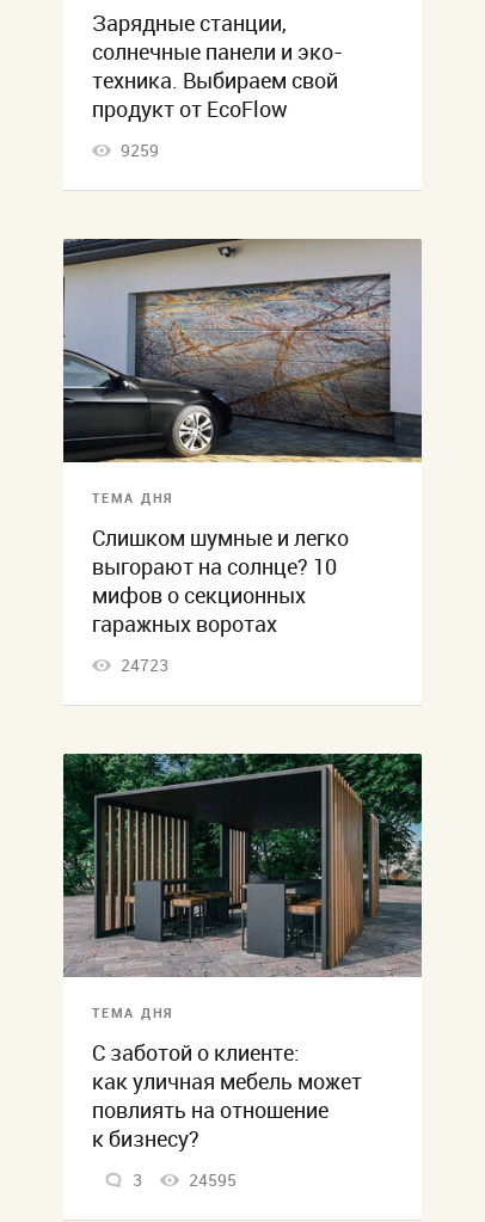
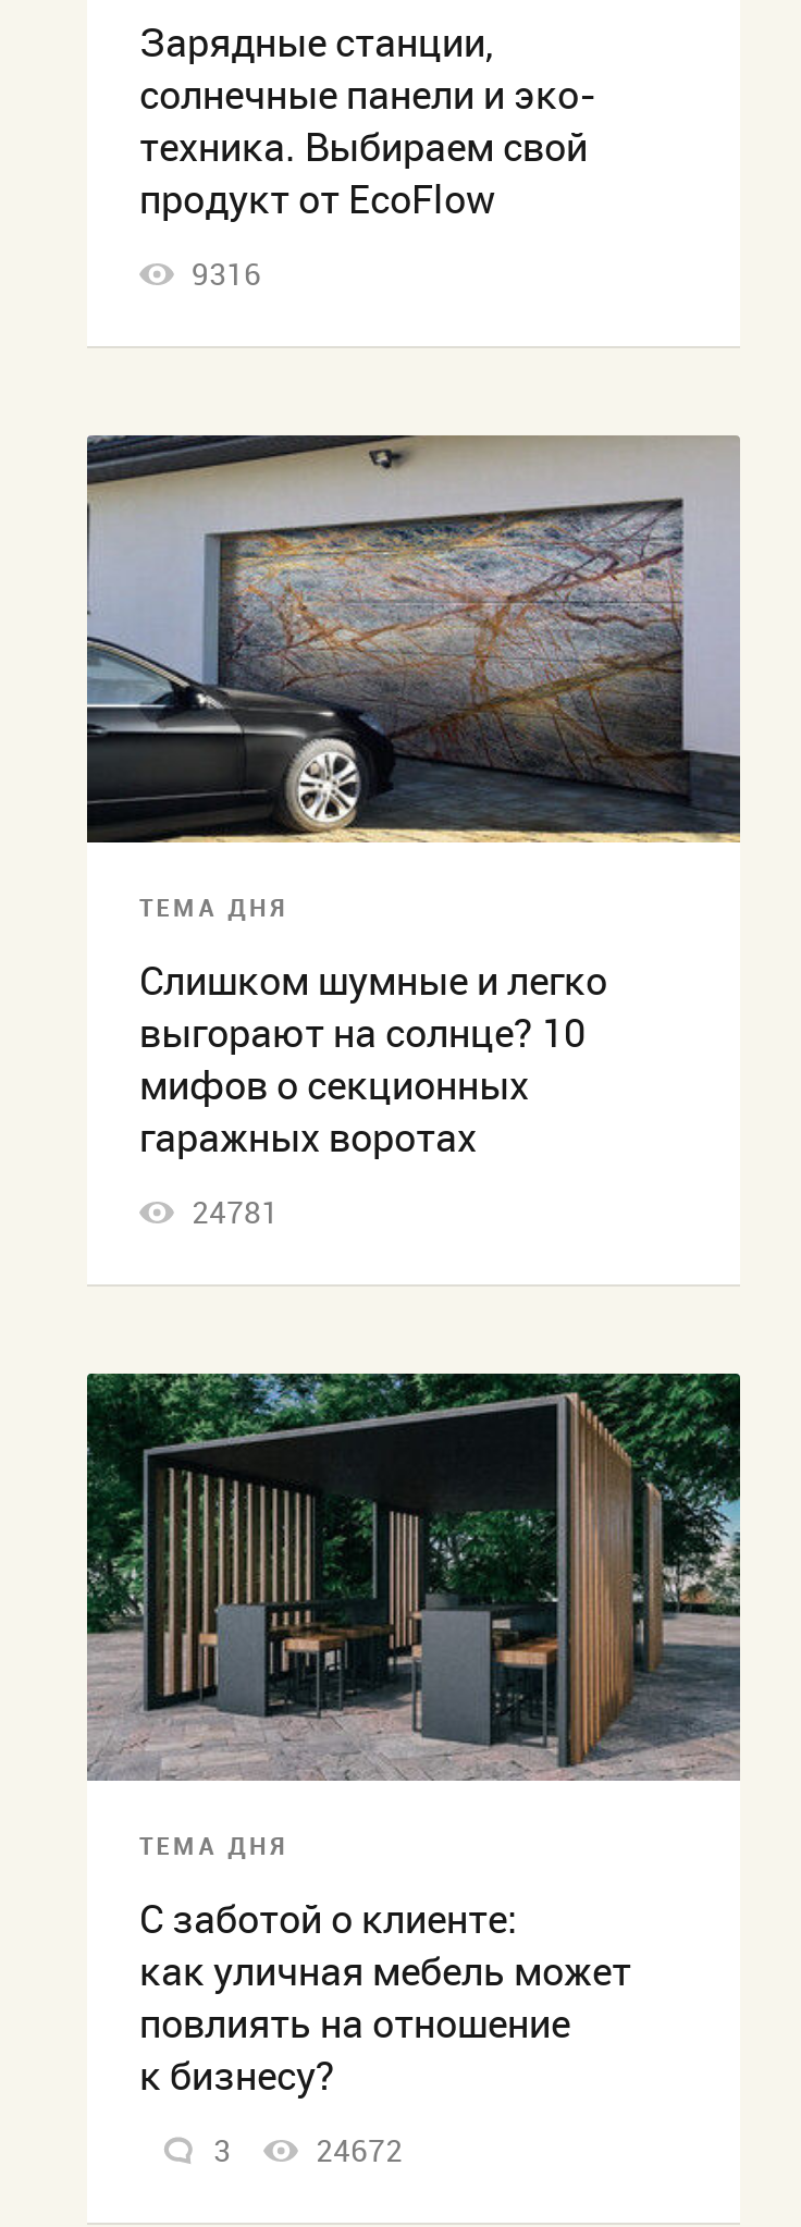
- 9259
+ 9316

- 24723
+ 24781

- 24595
+ 24672
